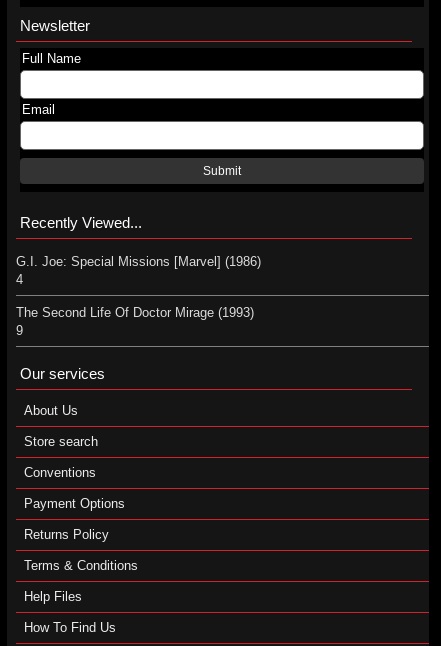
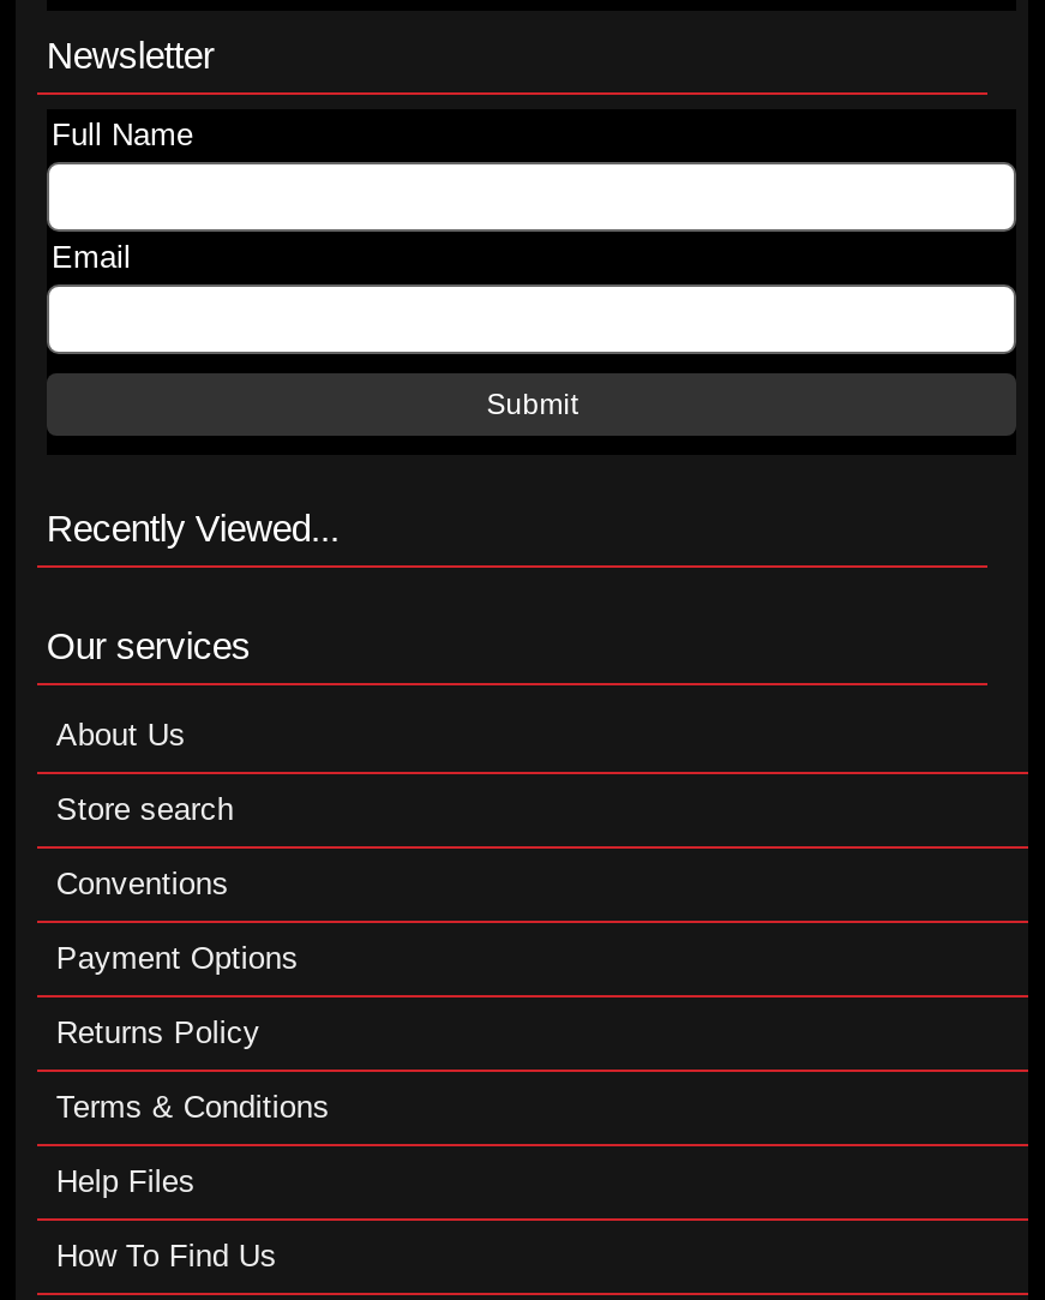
- G.I. Joe: Special Missions [Marvel] (1986)
- 4
- The Second Life Of Doctor Mirage (1993)
- 9
